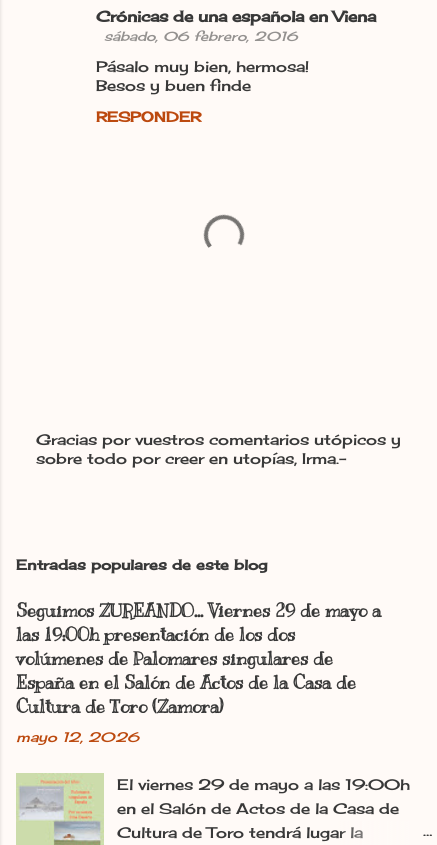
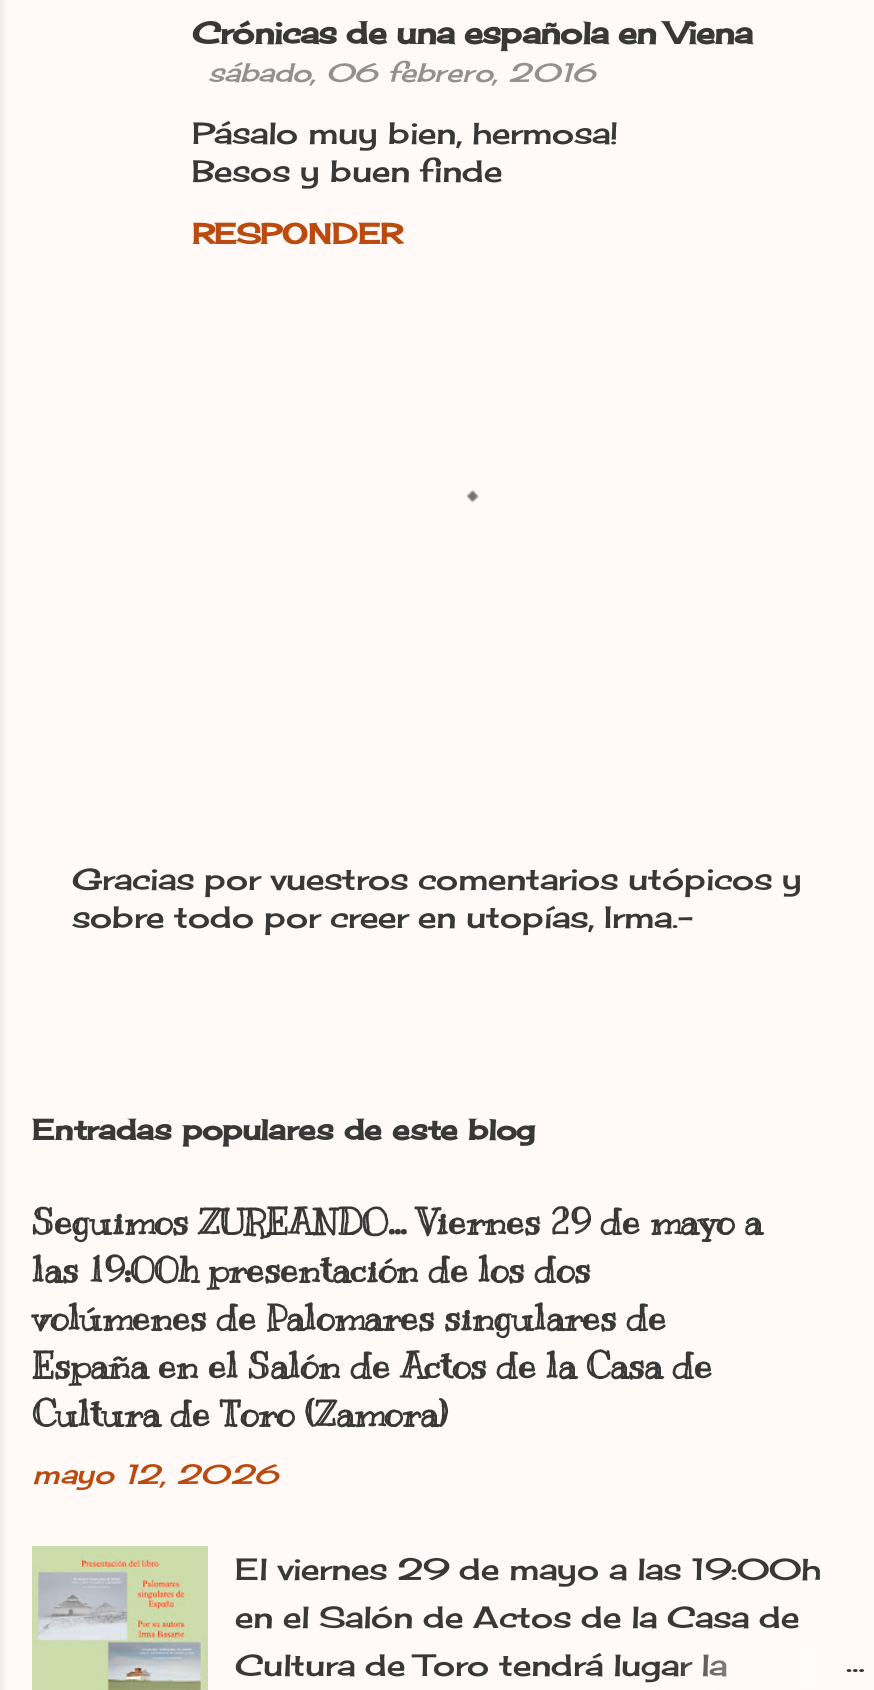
- [image]
